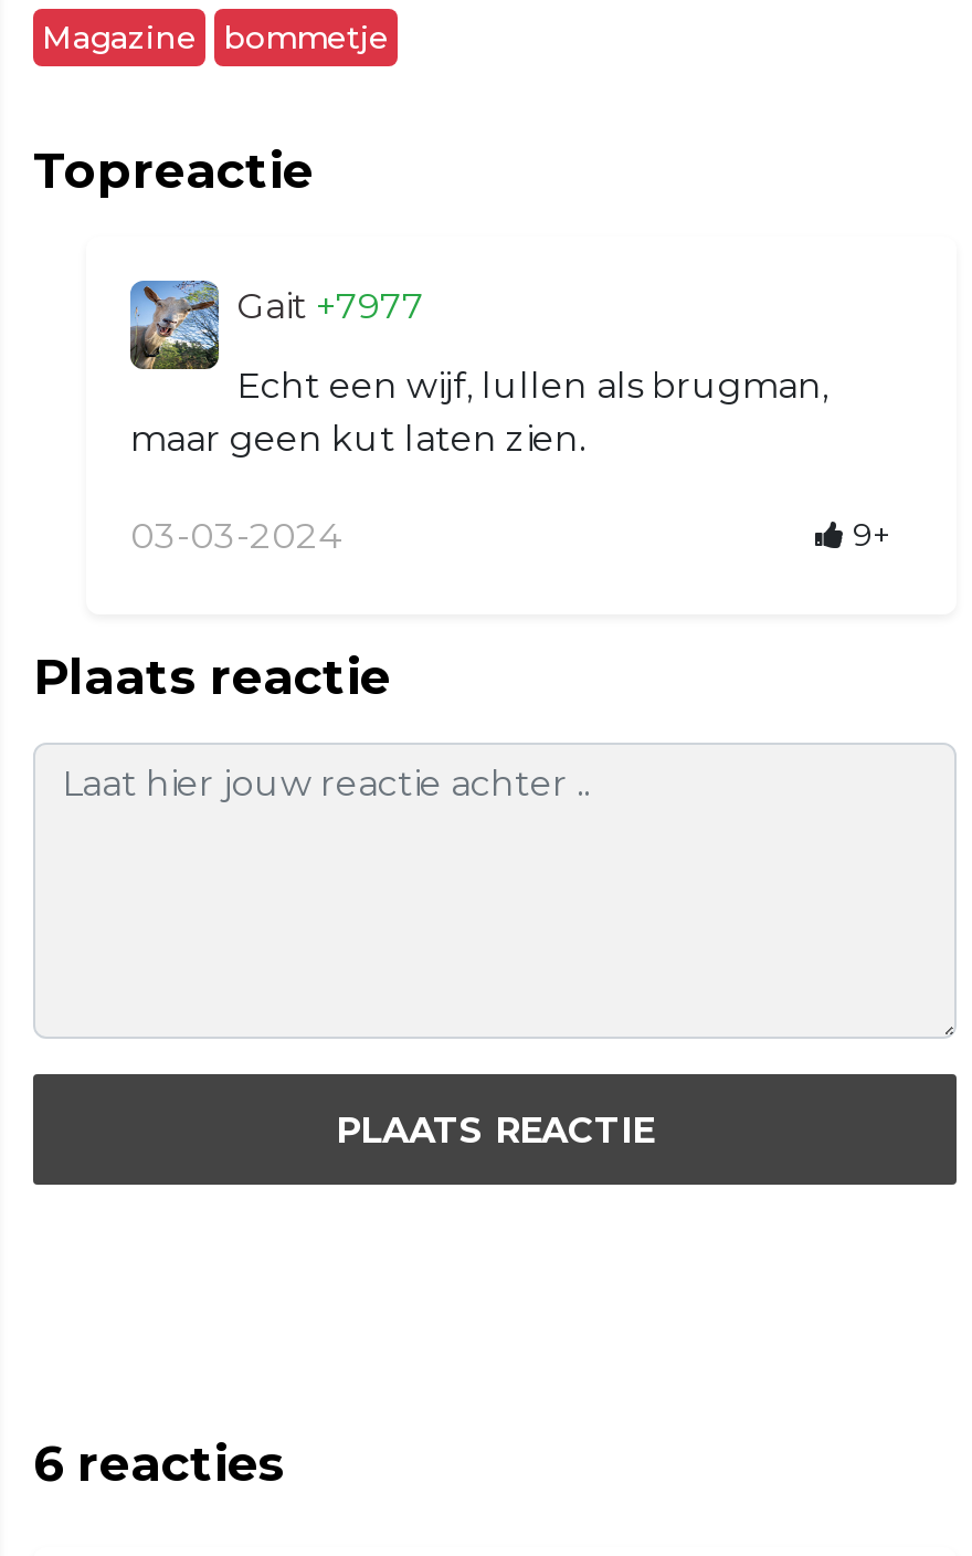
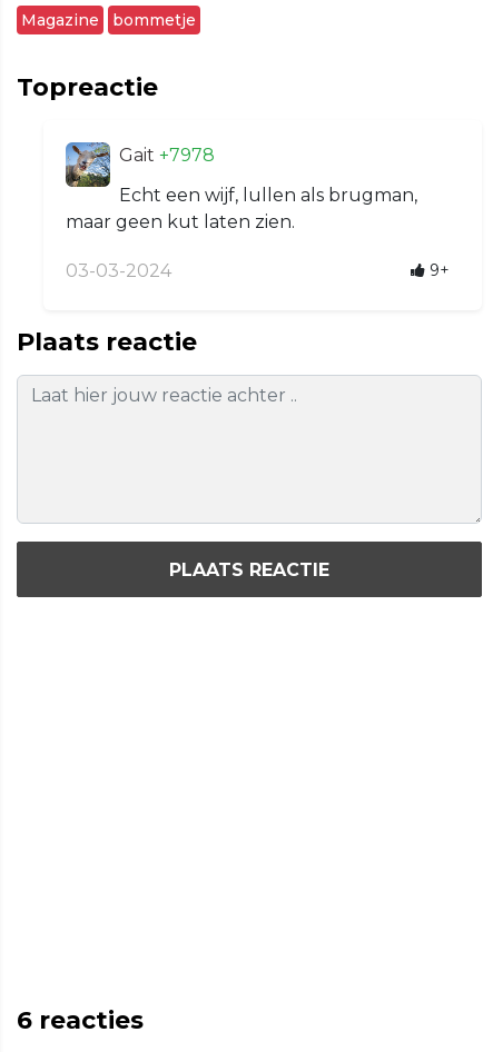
- Gait +7977
+ Gait +7978
